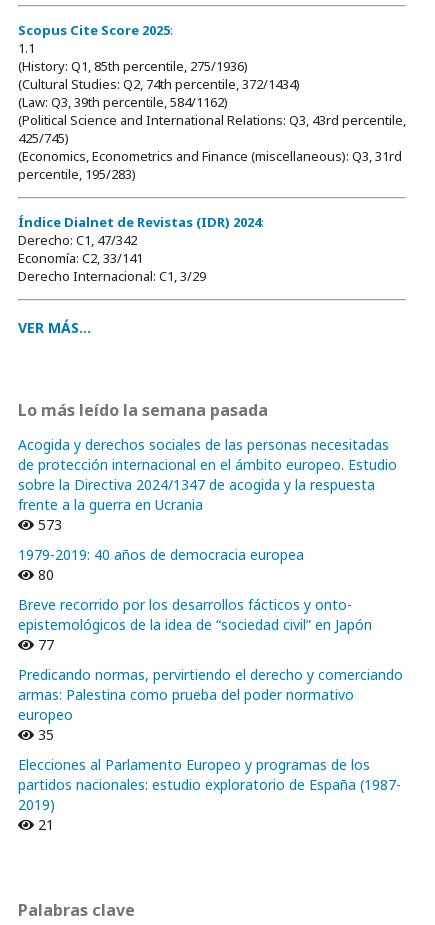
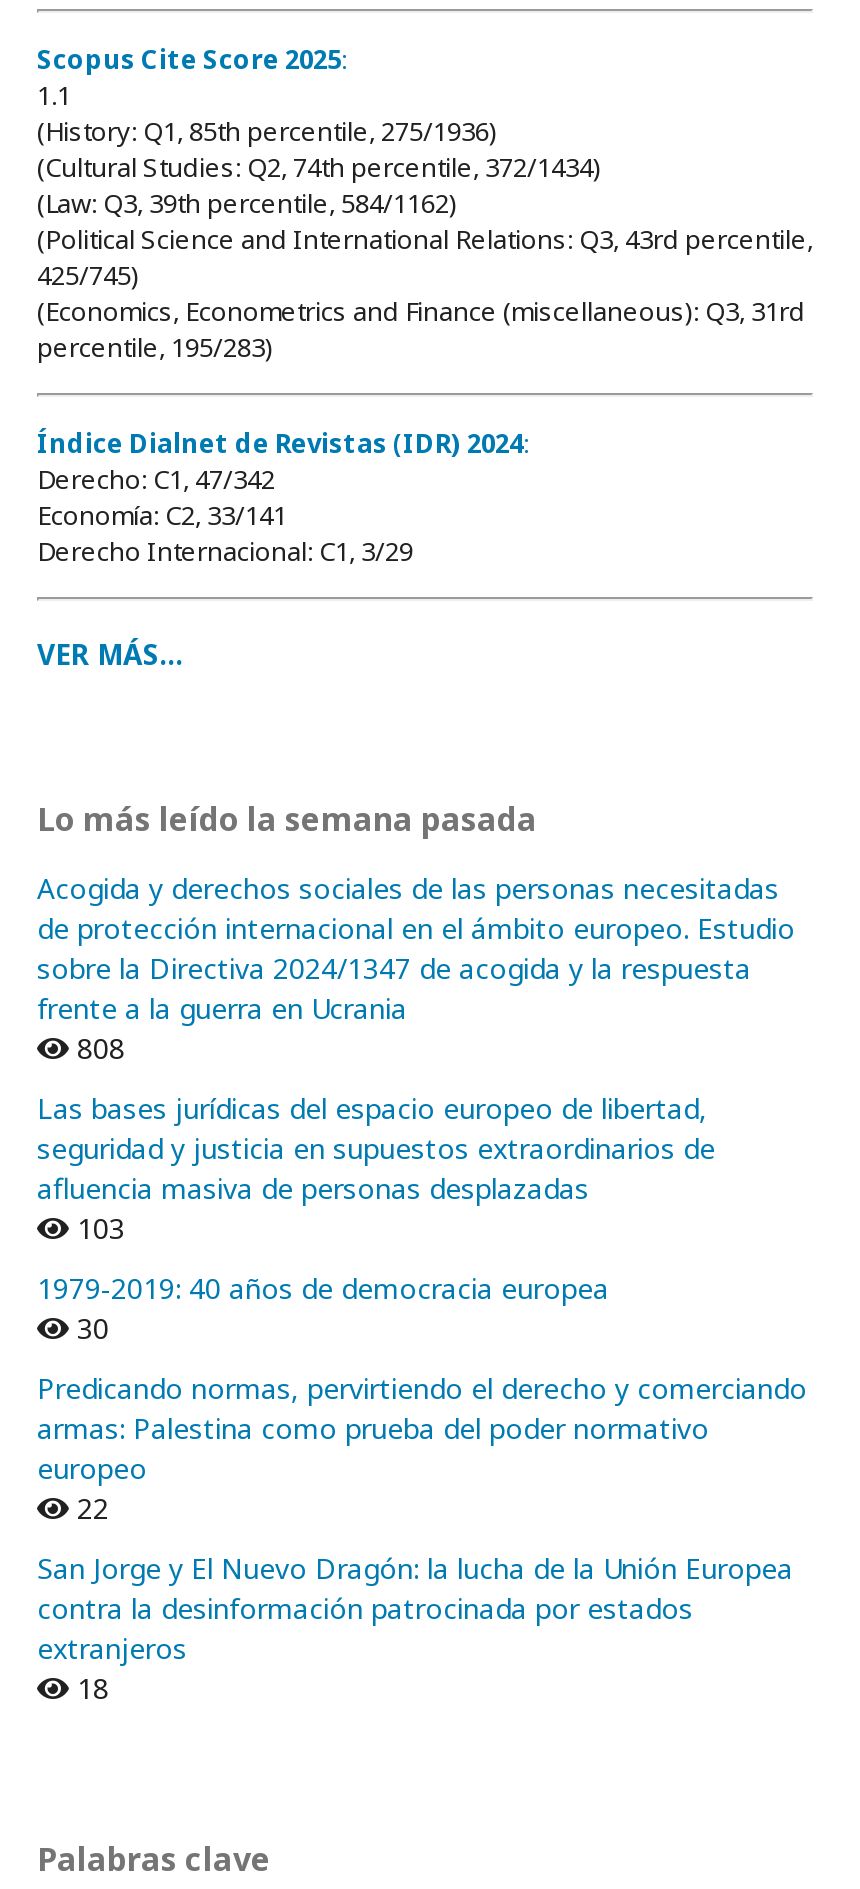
- 573
+ 808
+ Las bases jurídicas del espacio europeo de libertad,
+ seguridad y justicia en supuestos extraordinarios de
+ afluencia masiva de personas desplazadas
+ 103

moved down: 1979-2019: 40 años de democracia europea

- 80
- Breve recorrido por los desarrollos fácticos y onto-
- epistemológicos de la idea de “sociedad civil” en Japón
- 77
+ 30

- 35
+ 22

- Elecciones al Parlamento Europeo y programas de los
- partidos nacionales: estudio exploratorio de España (1987-
- 2019)
- 21
+ San Jorge y El Nuevo Dragón: la lucha de la Unión Europea
+ contra la desinformación patrocinada por estados
+ extranjeros
+ 18
